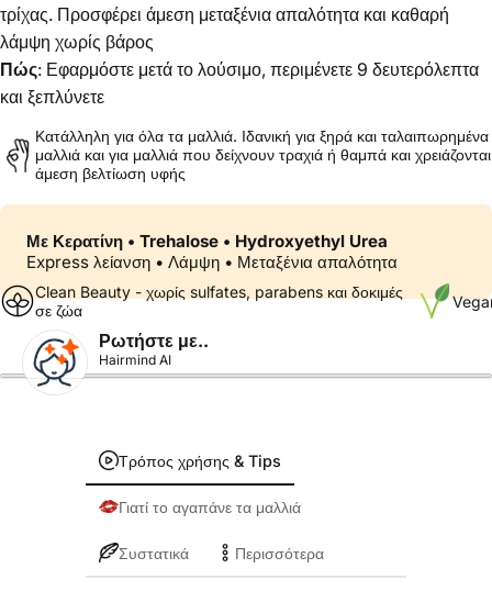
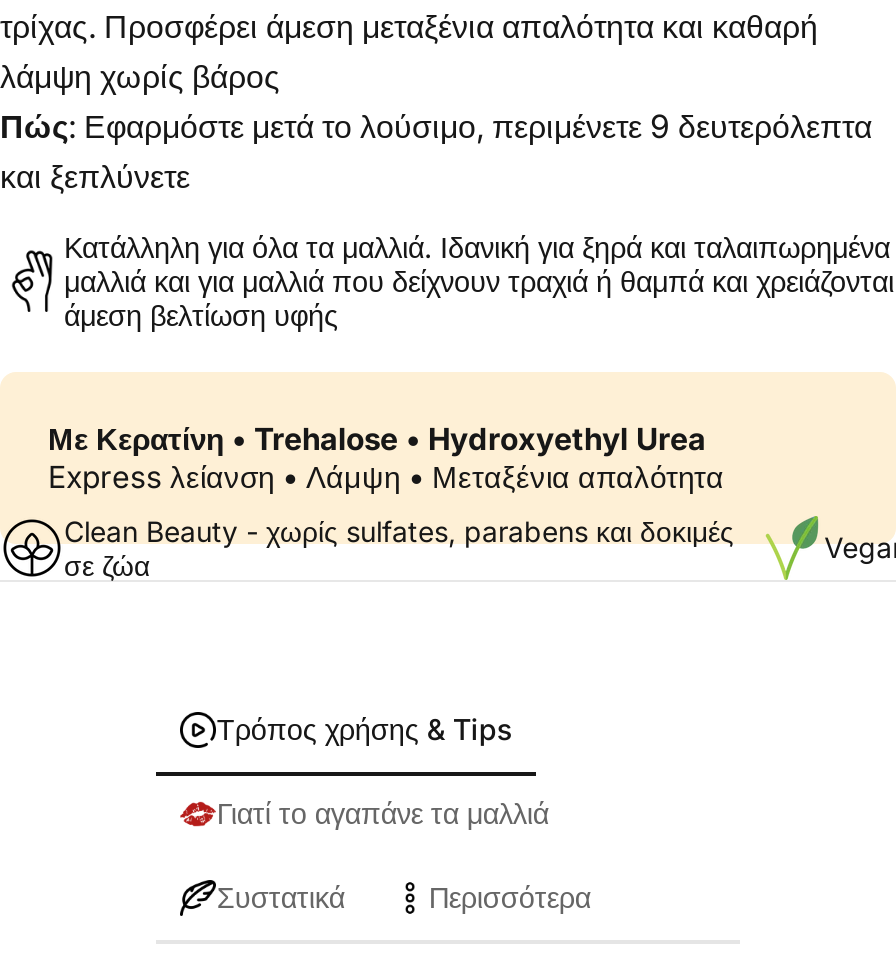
- Ρωτήστε με..
- Hairmind AI
